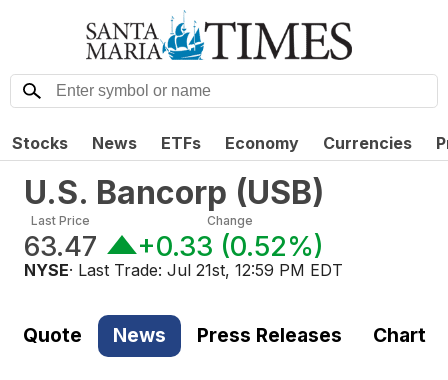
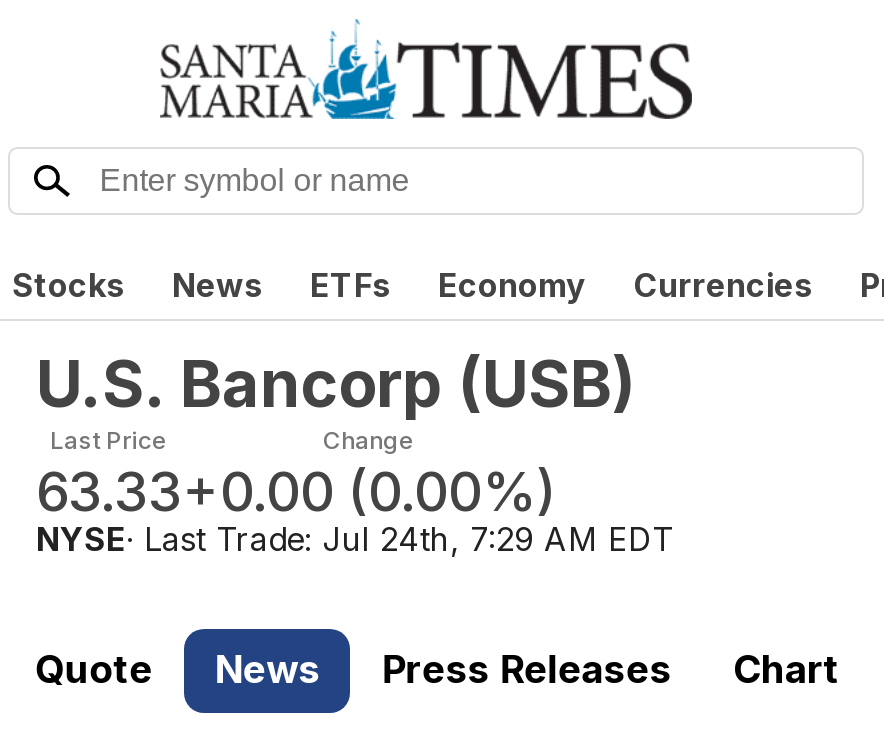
- 63.47
+ 63.33

- +0.33 (0.52%)
+ +0.00 (0.00%)

- NYSE · Last Trade: Jul 21st, 12:59 PM EDT
+ NYSE · Last Trade: Jul 24th, 7:29 AM EDT
